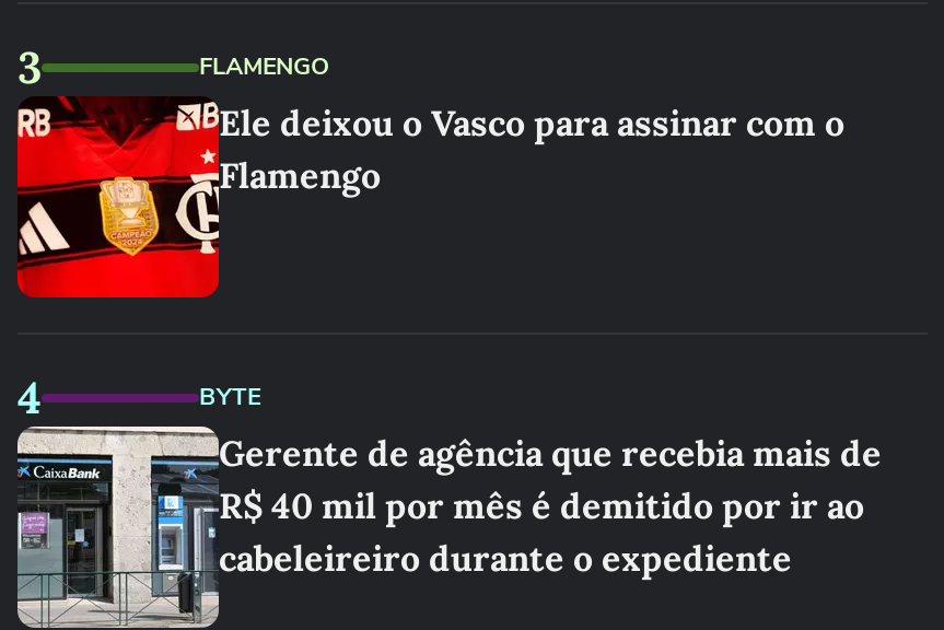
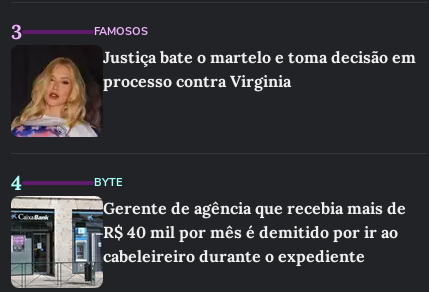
- [image]
- FLAMENGO
- Ele deixou o Vasco para assinar com o
- Flamengo
+ [image]
+ FAMOSOS
+ Justiça bate o martelo e toma decisão em
+ processo contra Virginia
